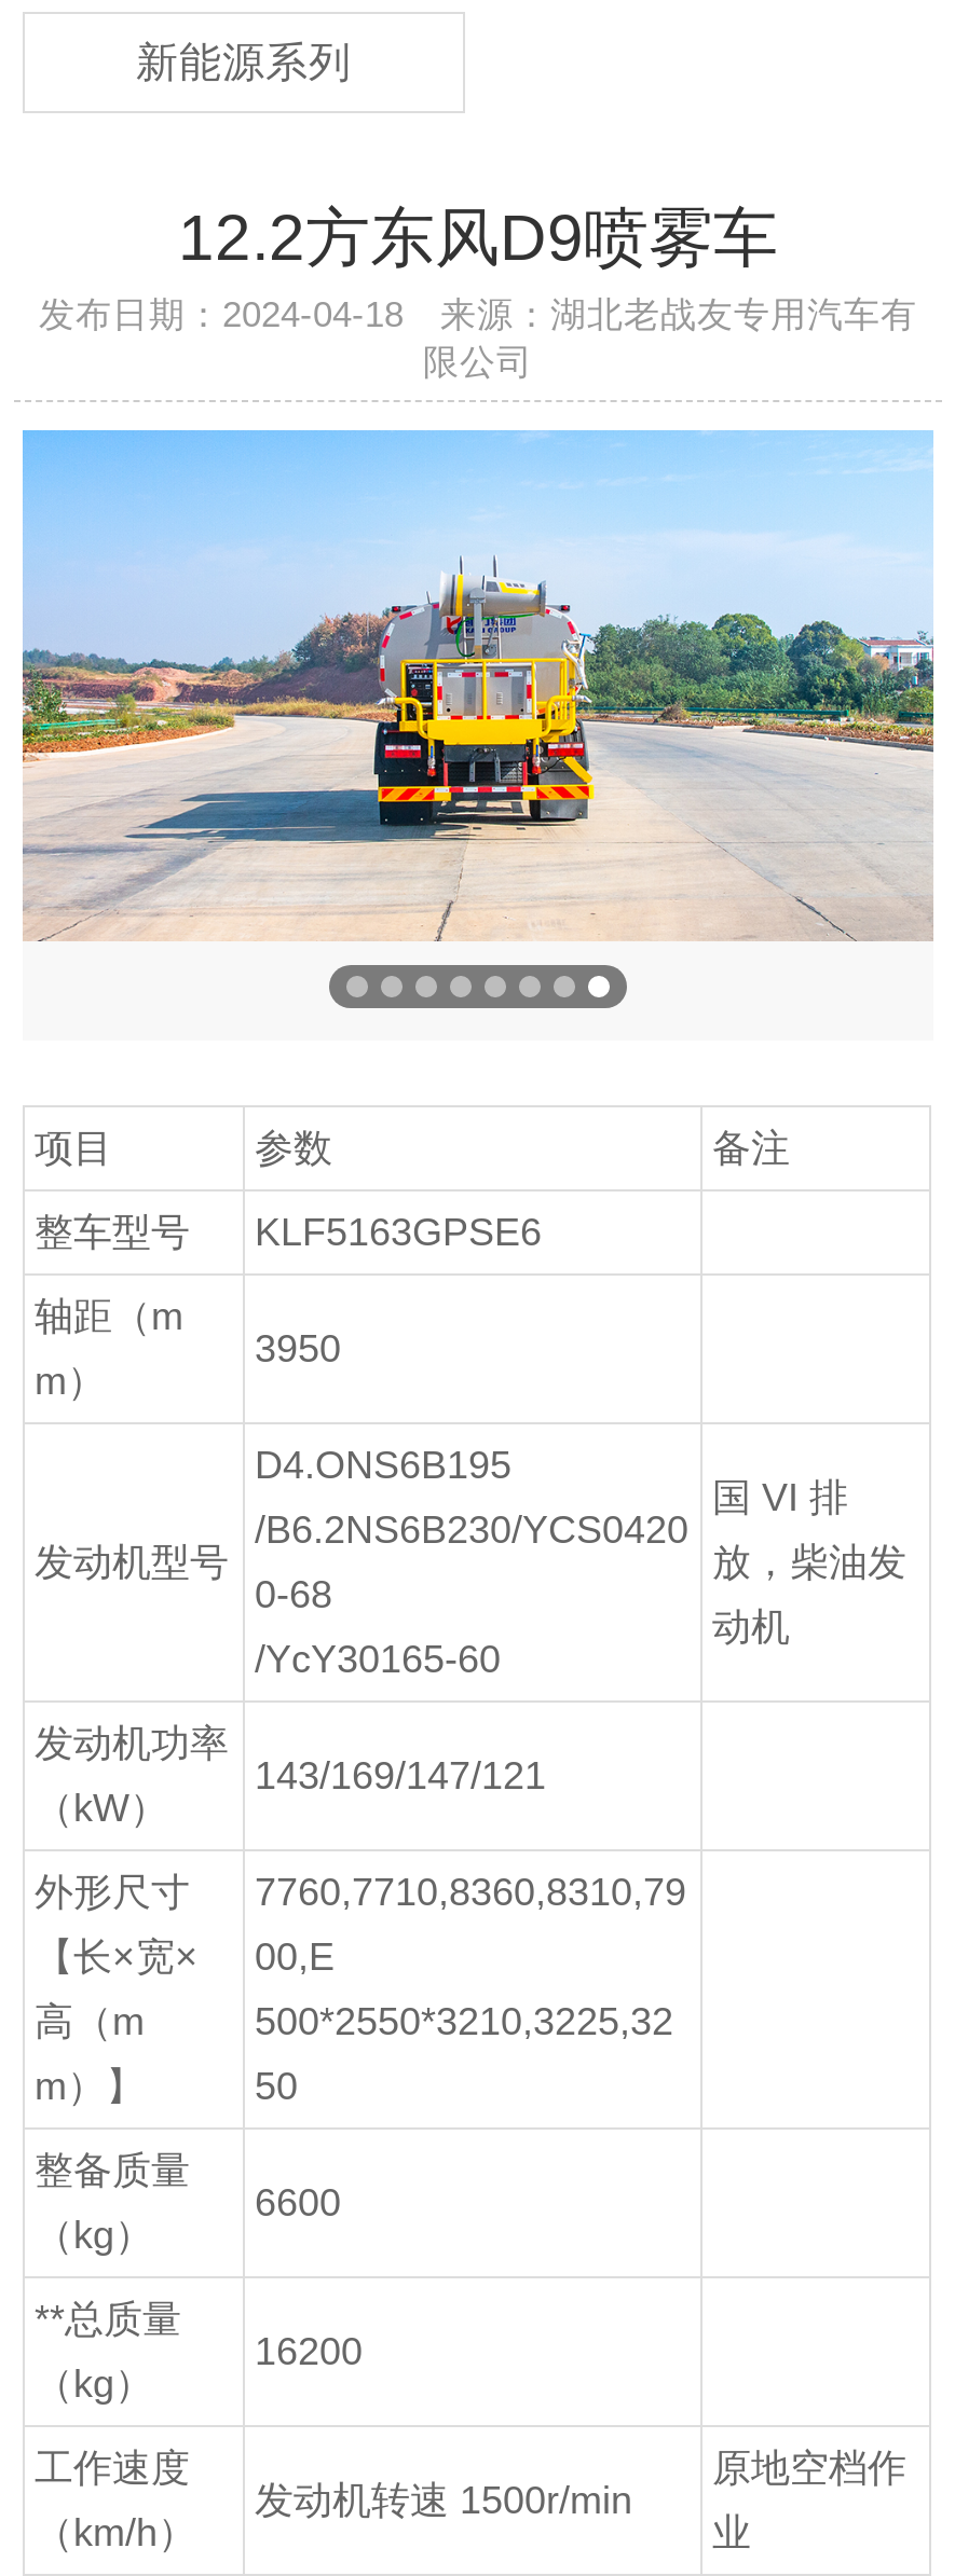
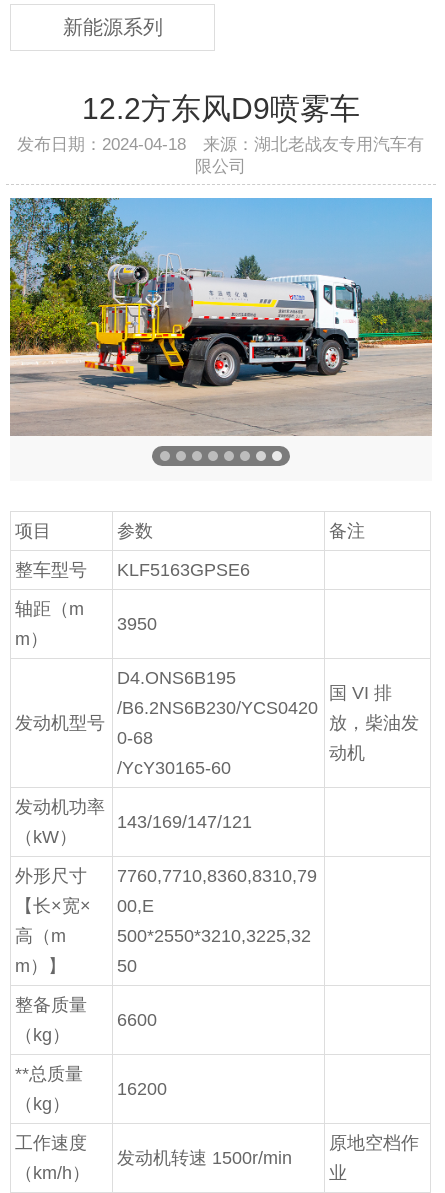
- [image]
+ [image]
